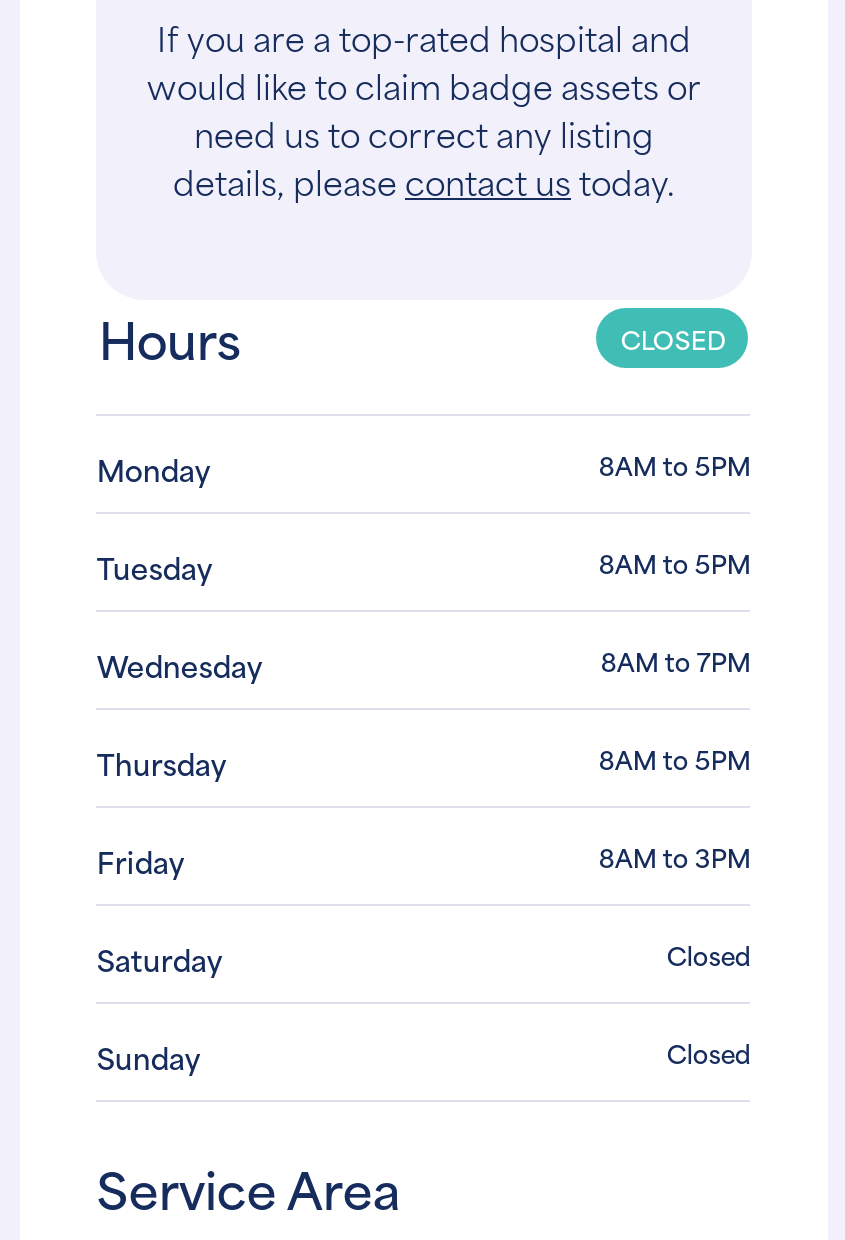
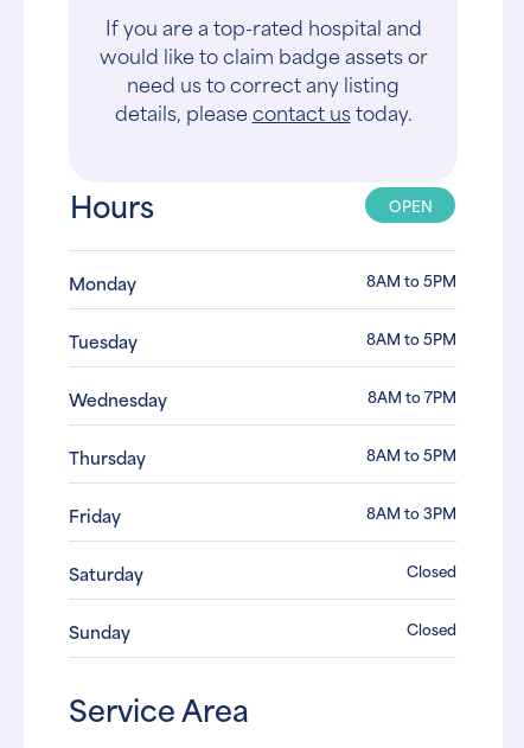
- CLOSED
+ OPEN
